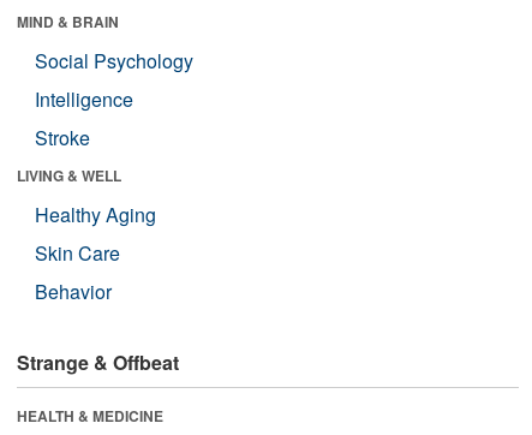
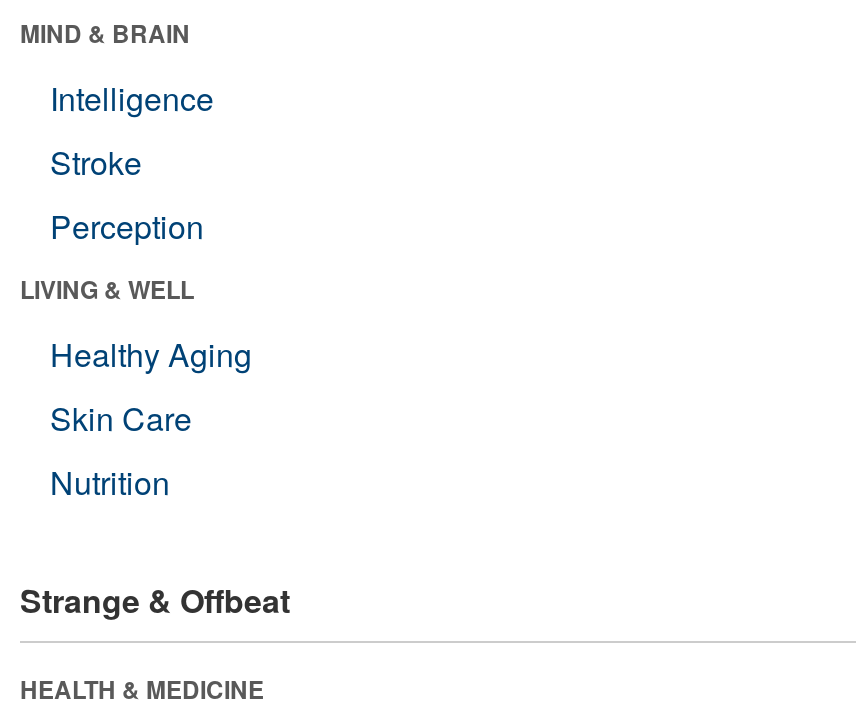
- Social Psychology

moved up: Intelligence | Stroke

+ Perception

- Behavior
+ Nutrition
